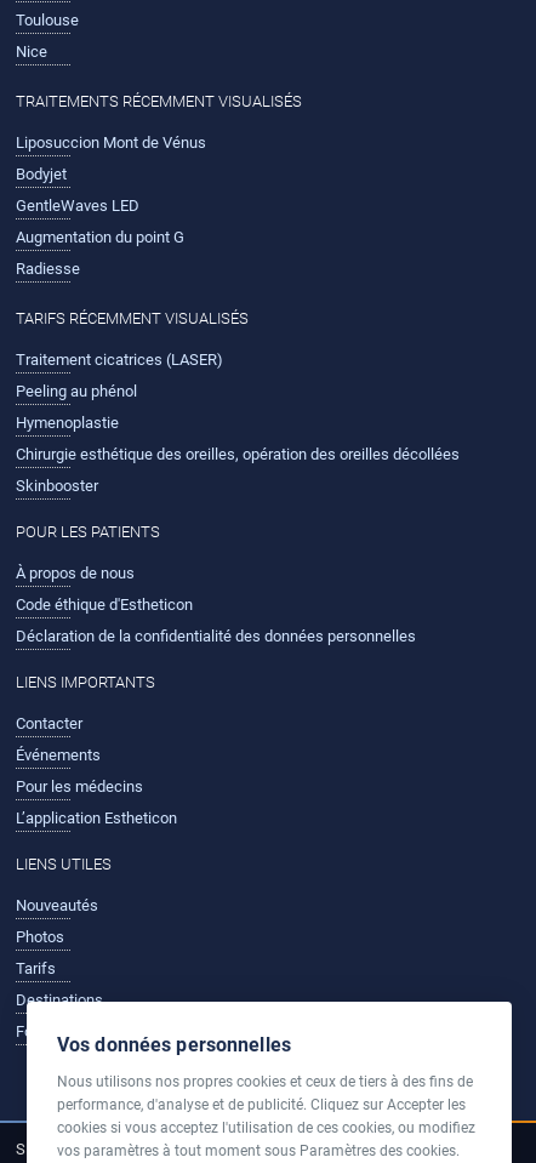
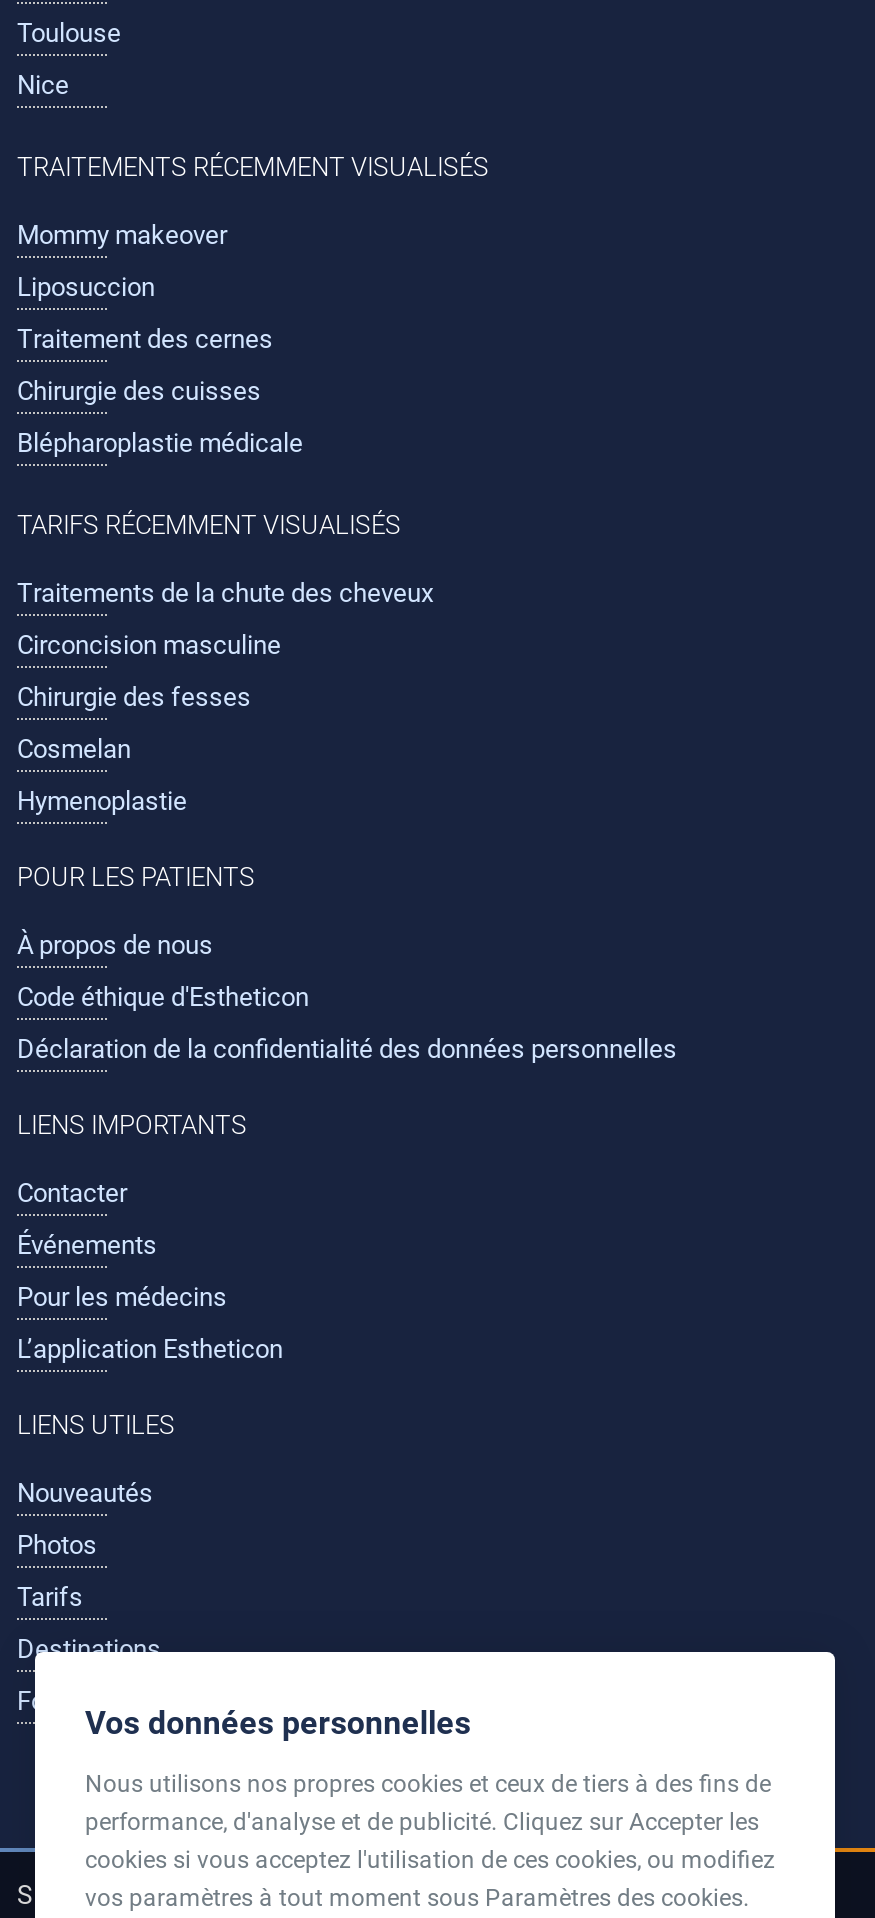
- Liposuccion Mont de Vénus
+ Mommy makeover

- Bodyjet
+ Liposuccion

- GentleWaves LED
+ Traitement des cernes

- Augmentation du point G
+ Chirurgie des cuisses

- Radiesse
+ Blépharoplastie médicale

- Traitement cicatrices (LASER)
- Peeling au phénol
+ Traitements de la chute des cheveux
+ Circoncision masculine
+ Chirurgie des fesses
+ Cosmelan

moved down: Hymenoplastie

- Chirurgie esthétique des oreilles, opération des oreilles décollées
- Skinbooster
